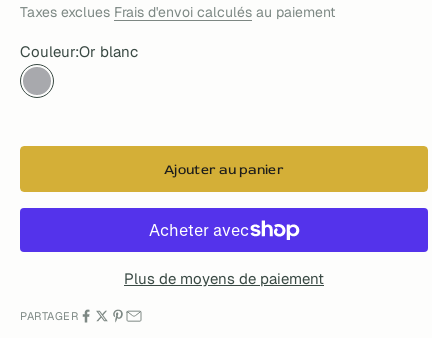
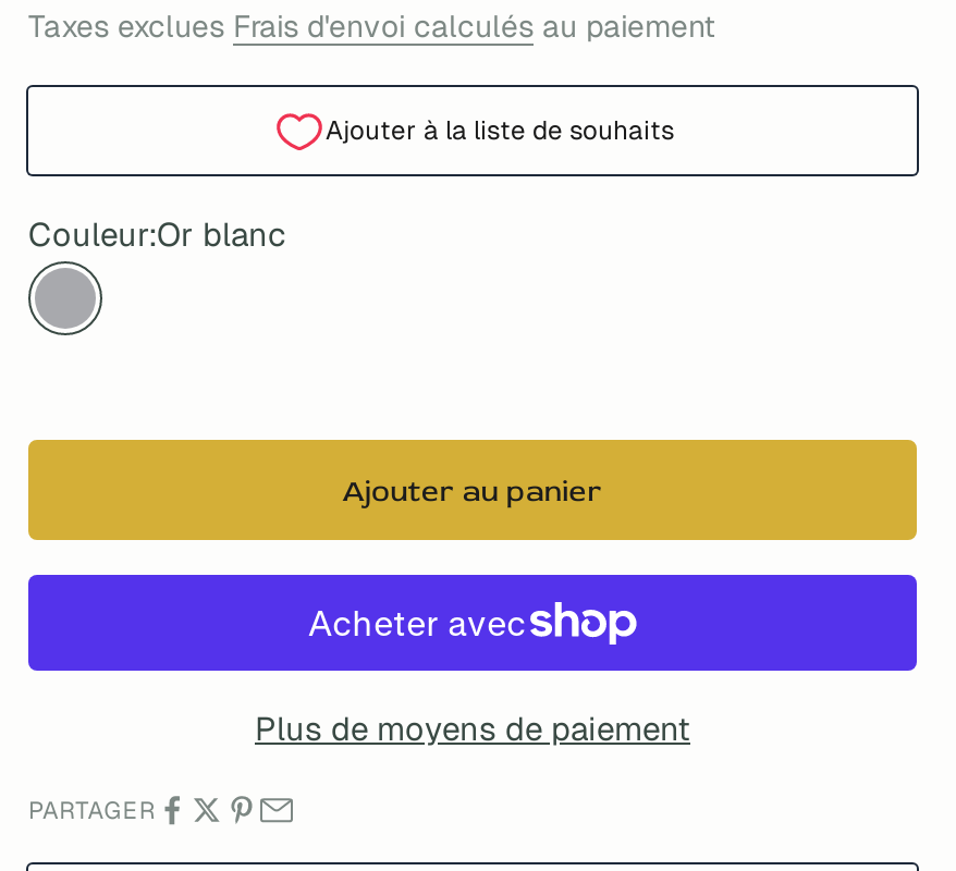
+ Ajouter à la liste de souhaits
